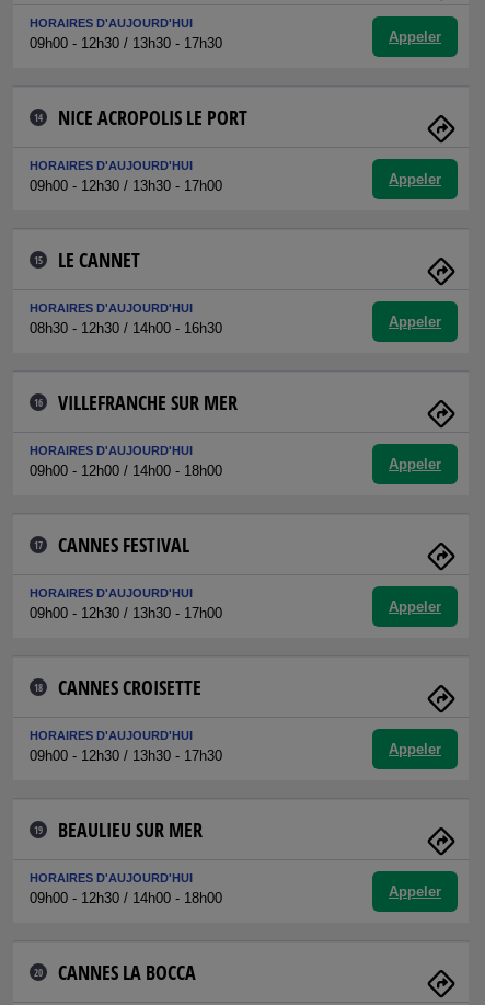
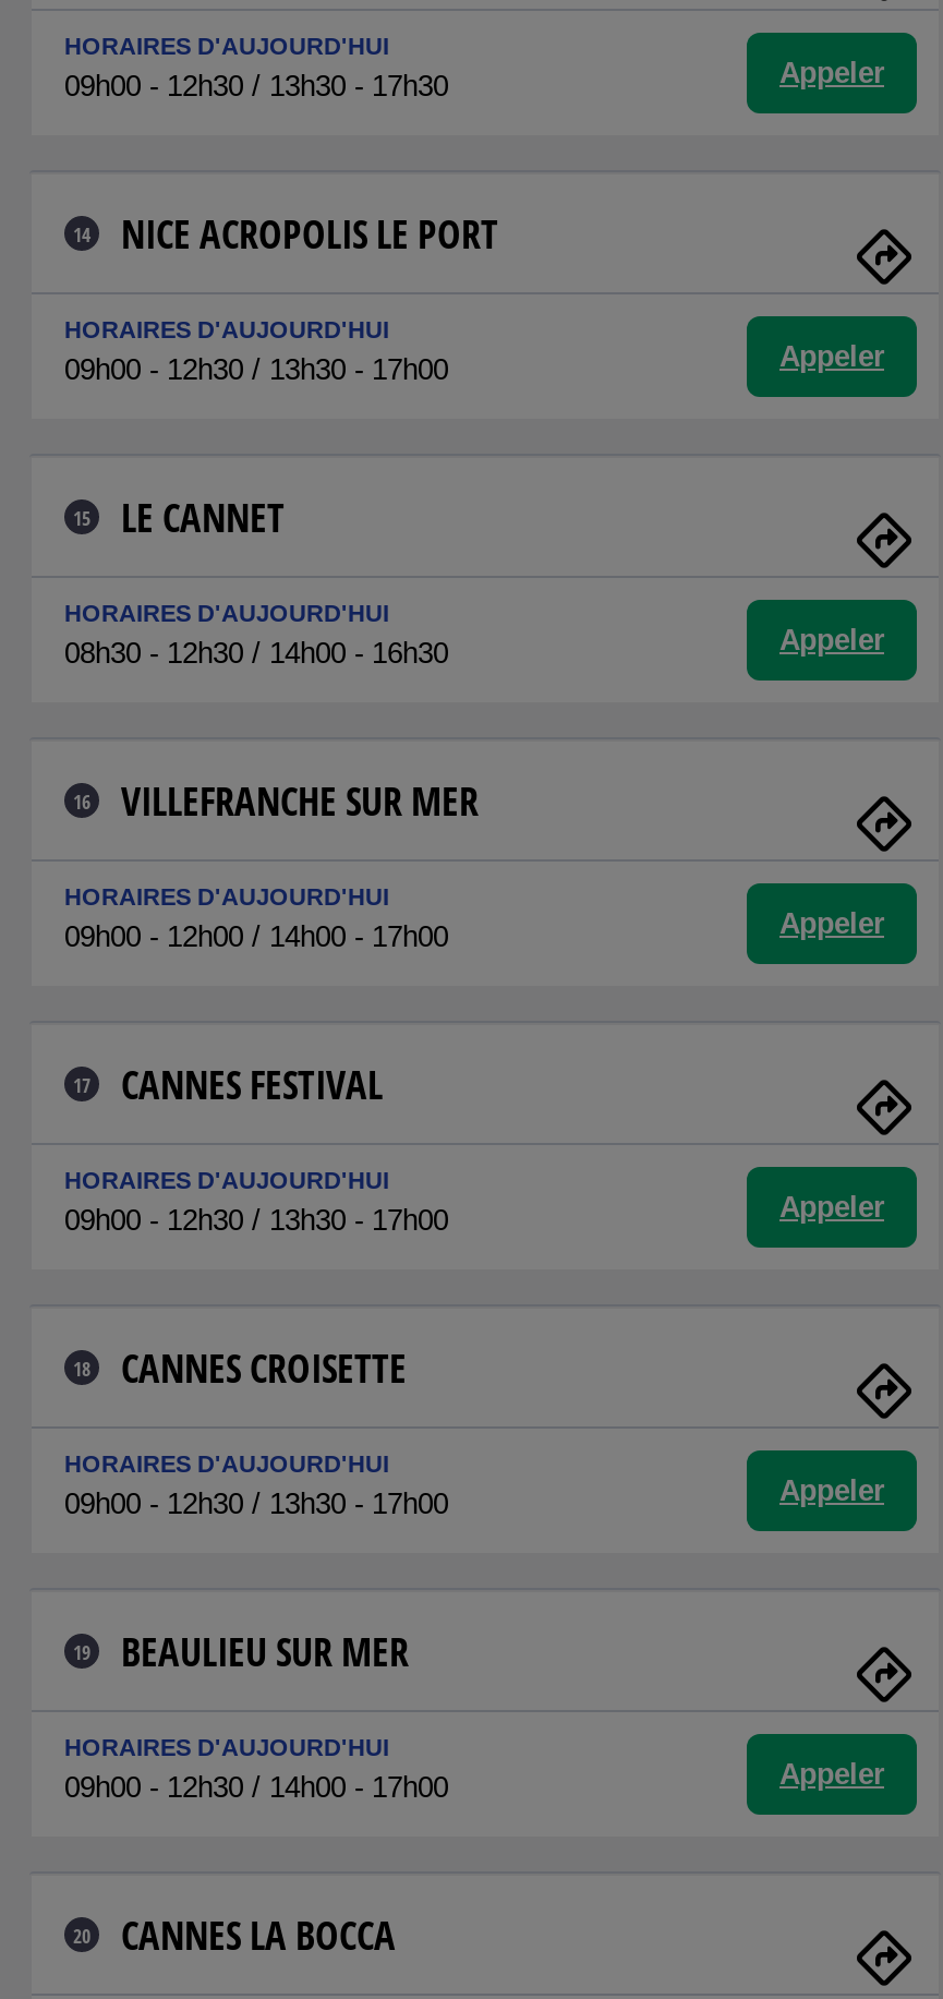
- 09h00 - 12h00 / 14h00 - 18h00
+ 09h00 - 12h00 / 14h00 - 17h00

- 09h00 - 12h30 / 13h30 - 17h30
+ 09h00 - 12h30 / 13h30 - 17h00

- 09h00 - 12h30 / 14h00 - 18h00
+ 09h00 - 12h30 / 14h00 - 17h00
